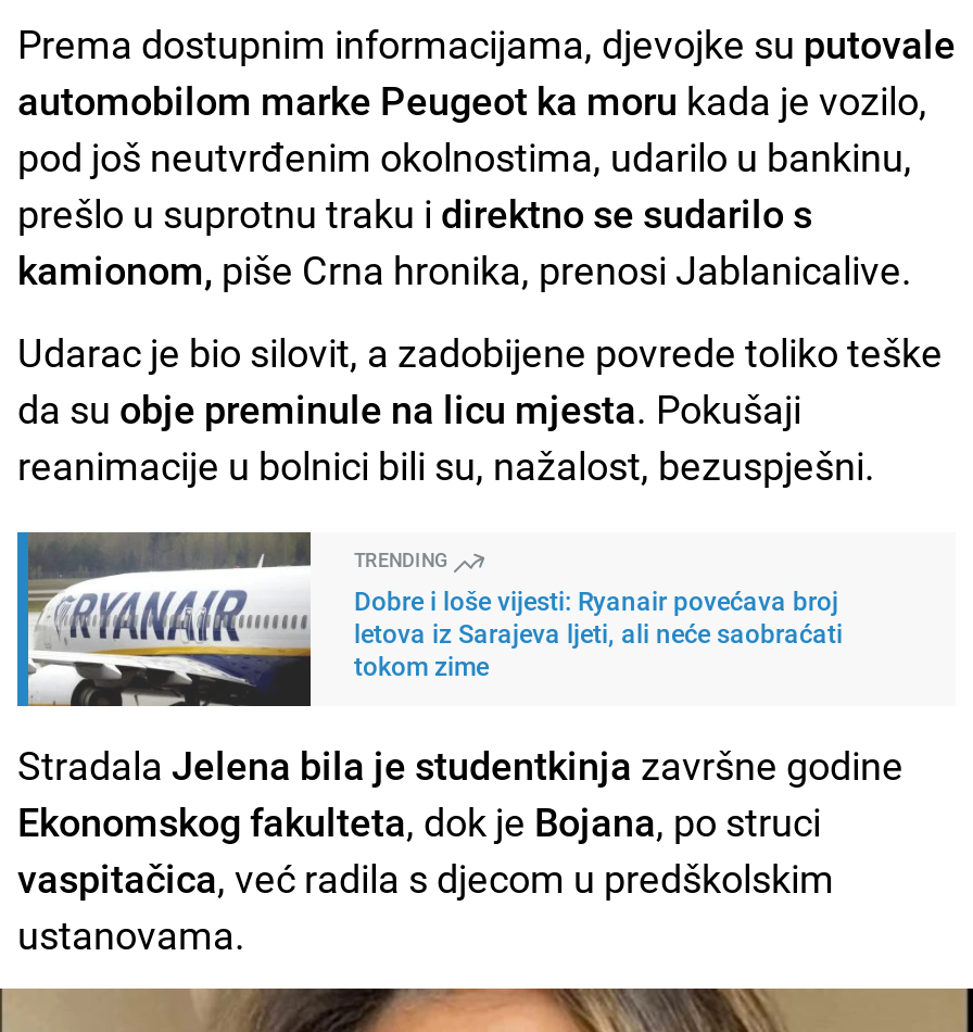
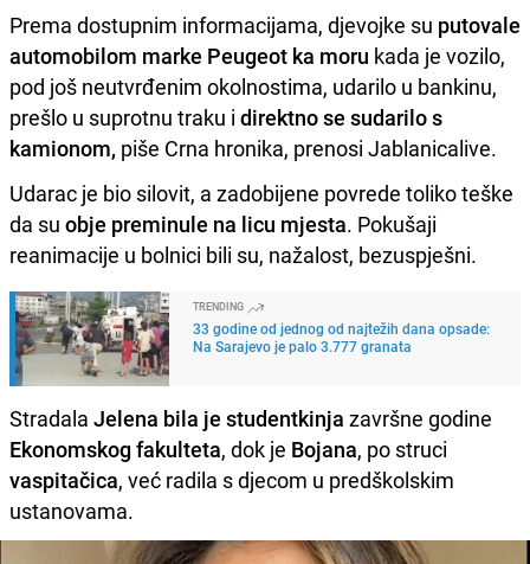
- [image]
- Dobre i loše vijesti: Ryanair povećava broj
- letova iz Sarajeva ljeti, ali neće saobraćati
- tokom zime
+ [image]
+ 33 godine od jednog od najtežih dana opsade:
+ Na Sarajevo je palo 3.777 granata
